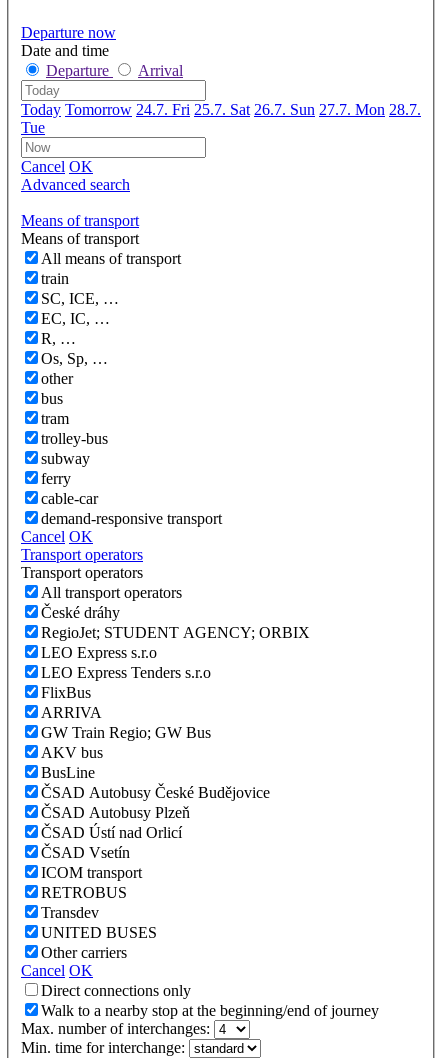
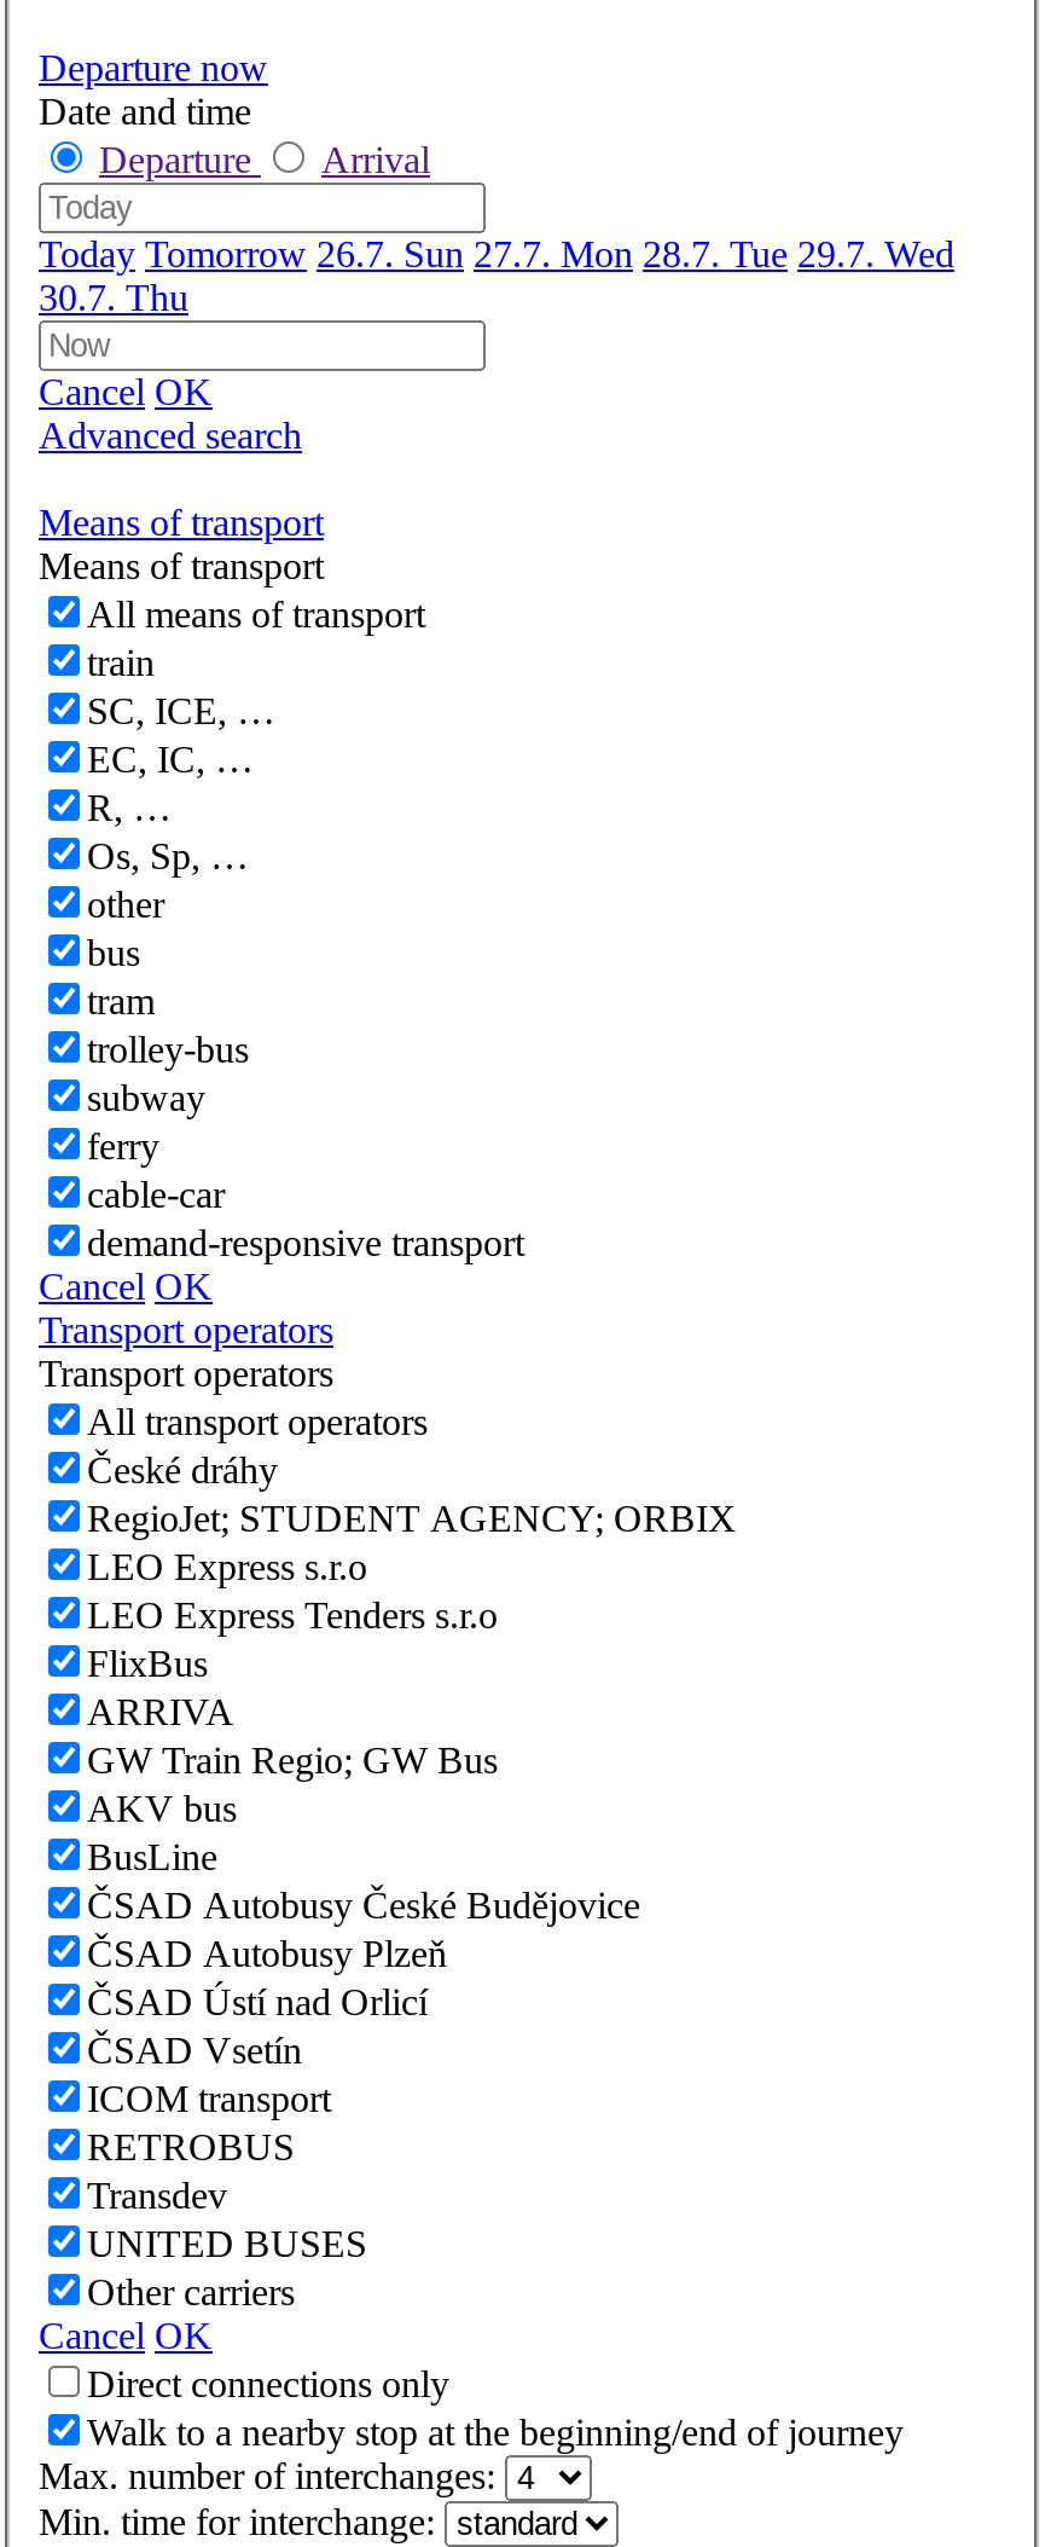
- Today Tomorrow 24.7. Fri 25.7. Sat 26.7. Sun 27.7. Mon 28.7.
- Tue
+ Today Tomorrow 26.7. Sun 27.7. Mon 28.7. Tue 29.7. Wed
+ 30.7. Thu
